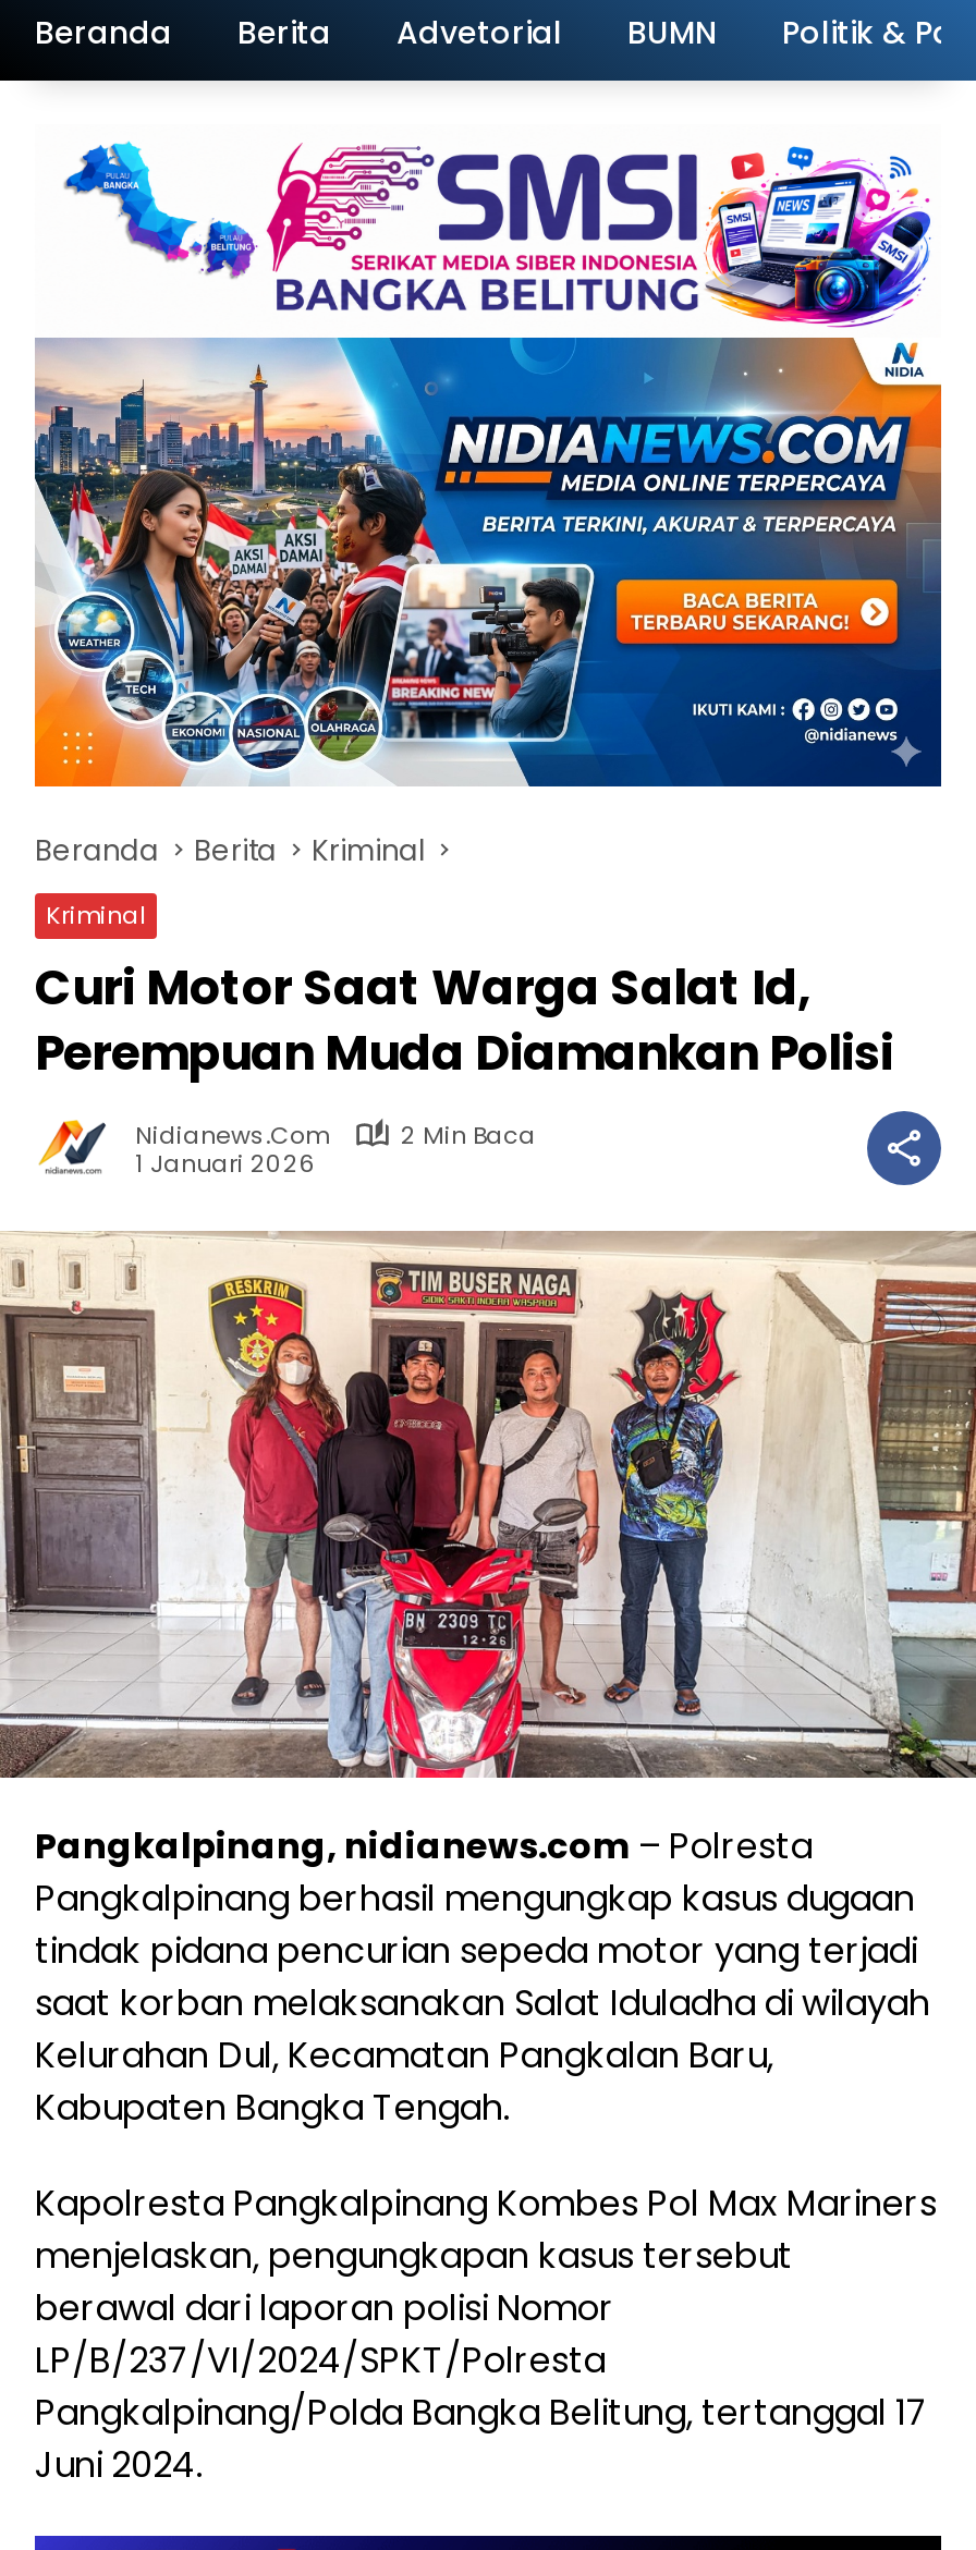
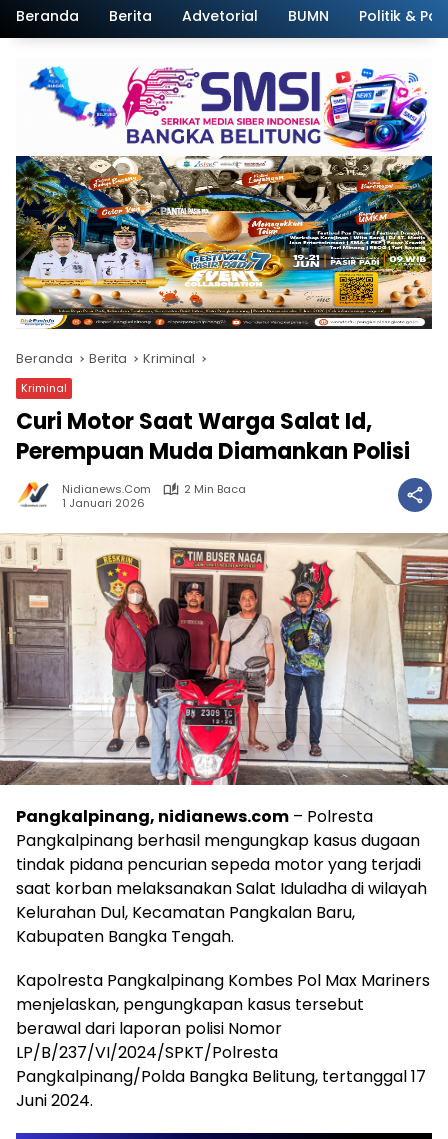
- [image]
+ [image]
